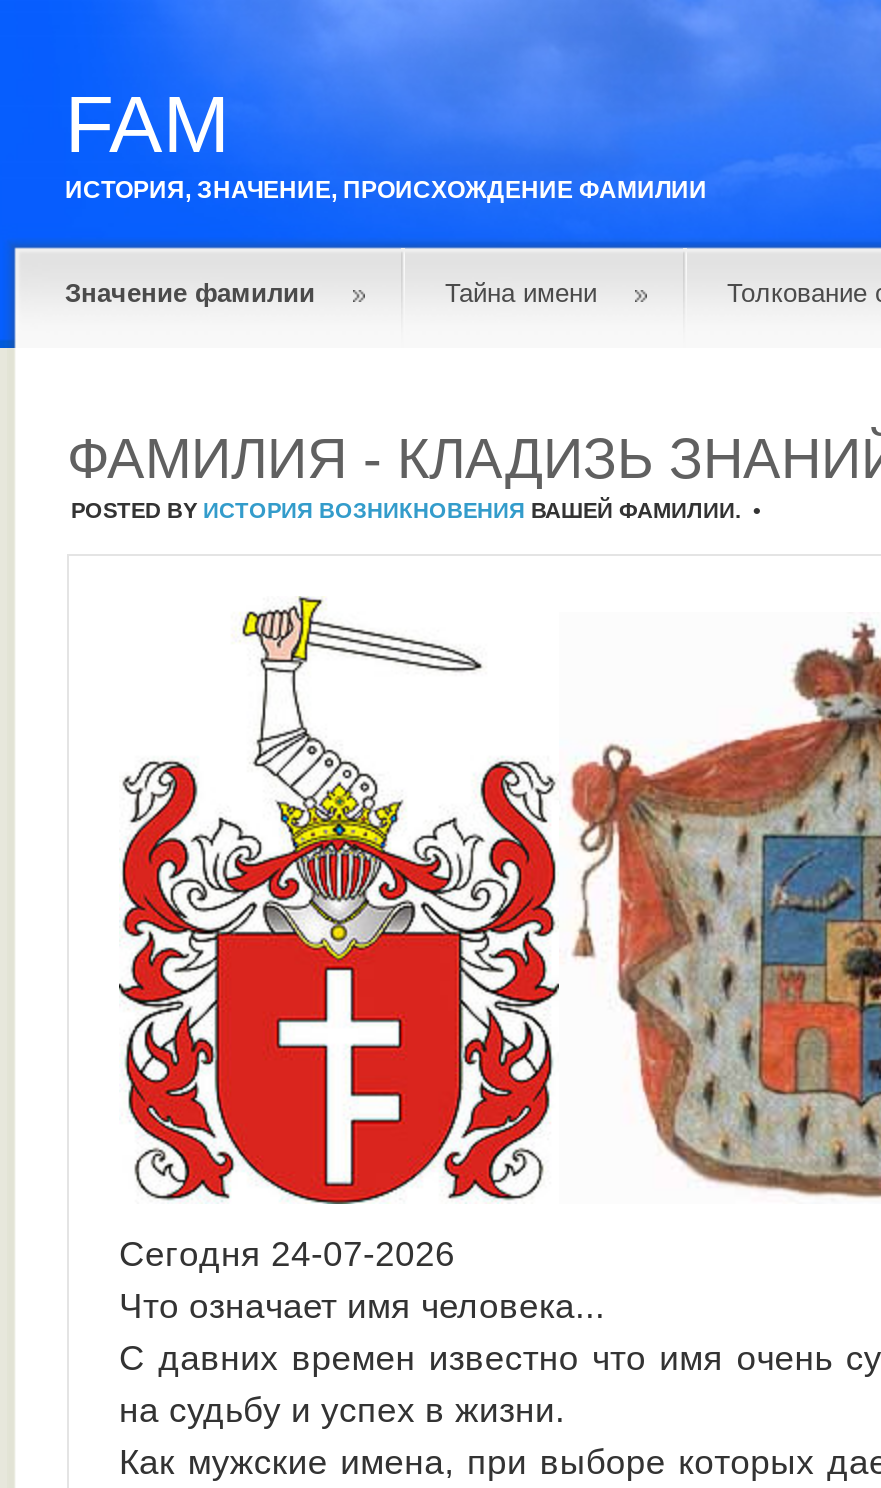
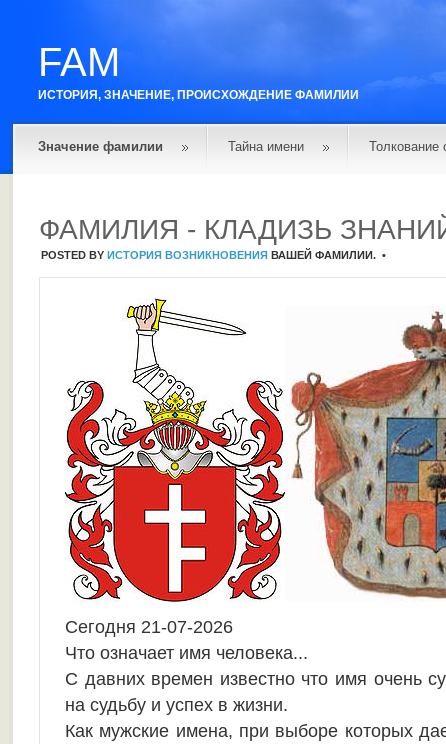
- Сегодня 24-07-2026
+ Сегодня 21-07-2026
